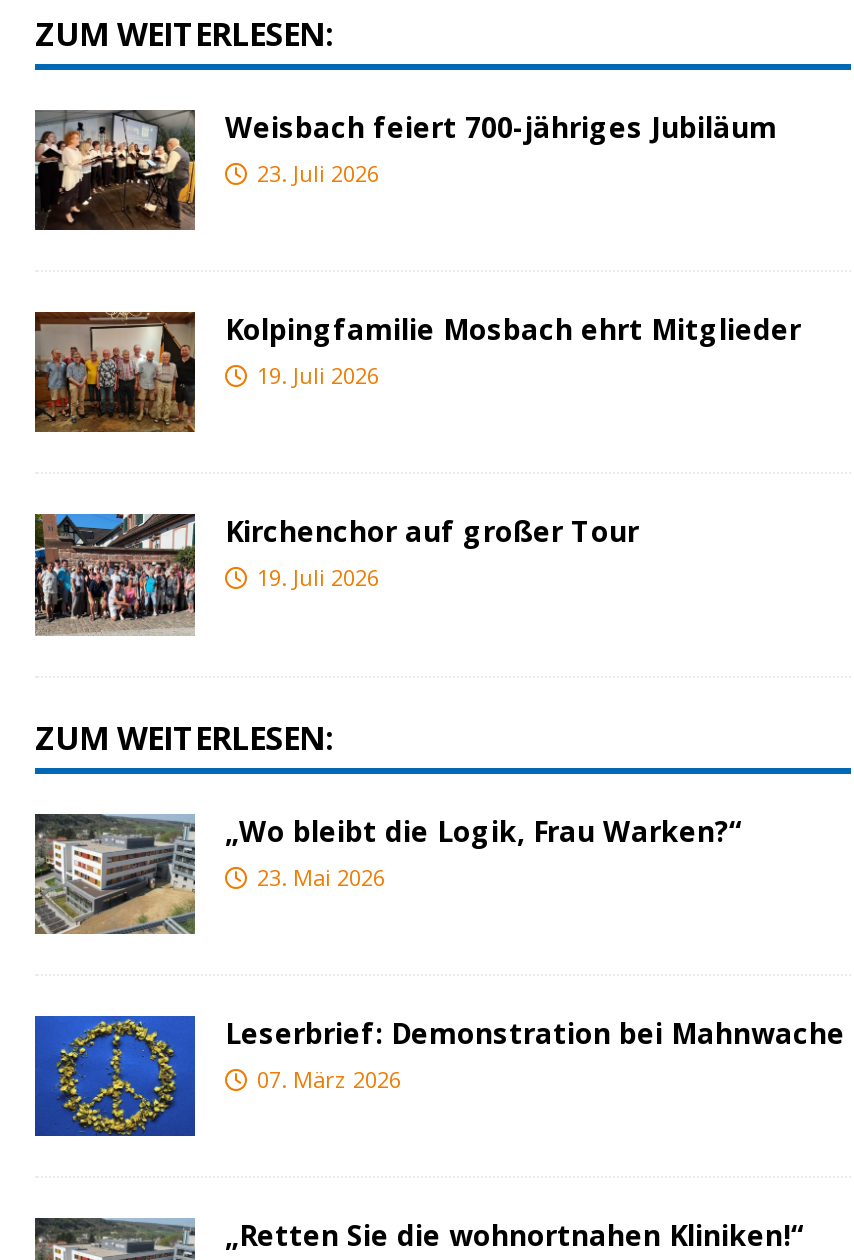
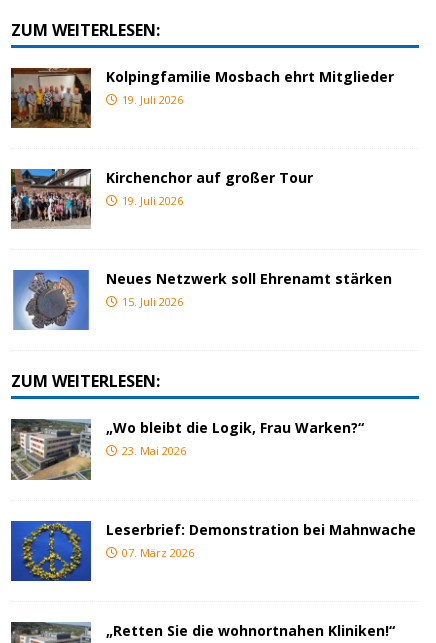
- [image]
- Weisbach feiert 700-jähriges Jubiläum
- 23. Juli 2026

moved up: [image] | Kolpingfamilie Mosbach ehrt Mitglieder | 19. Juli 2026 | Kirchenchor auf großer Tour | 19. Juli 2026

+ [image]
+ Neues Netzwerk soll Ehrenamt stärken
+ 15. Juli 2026
